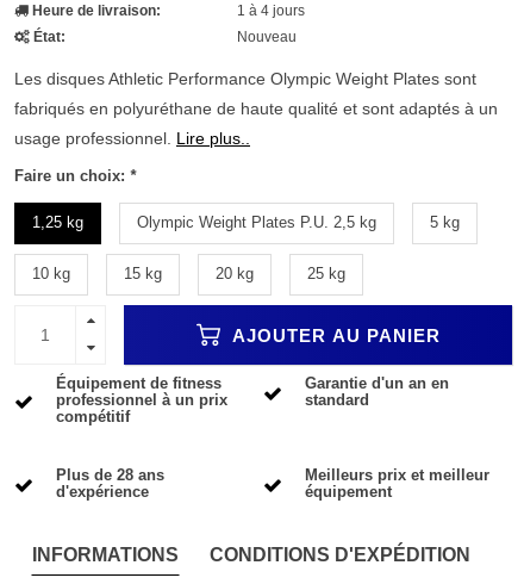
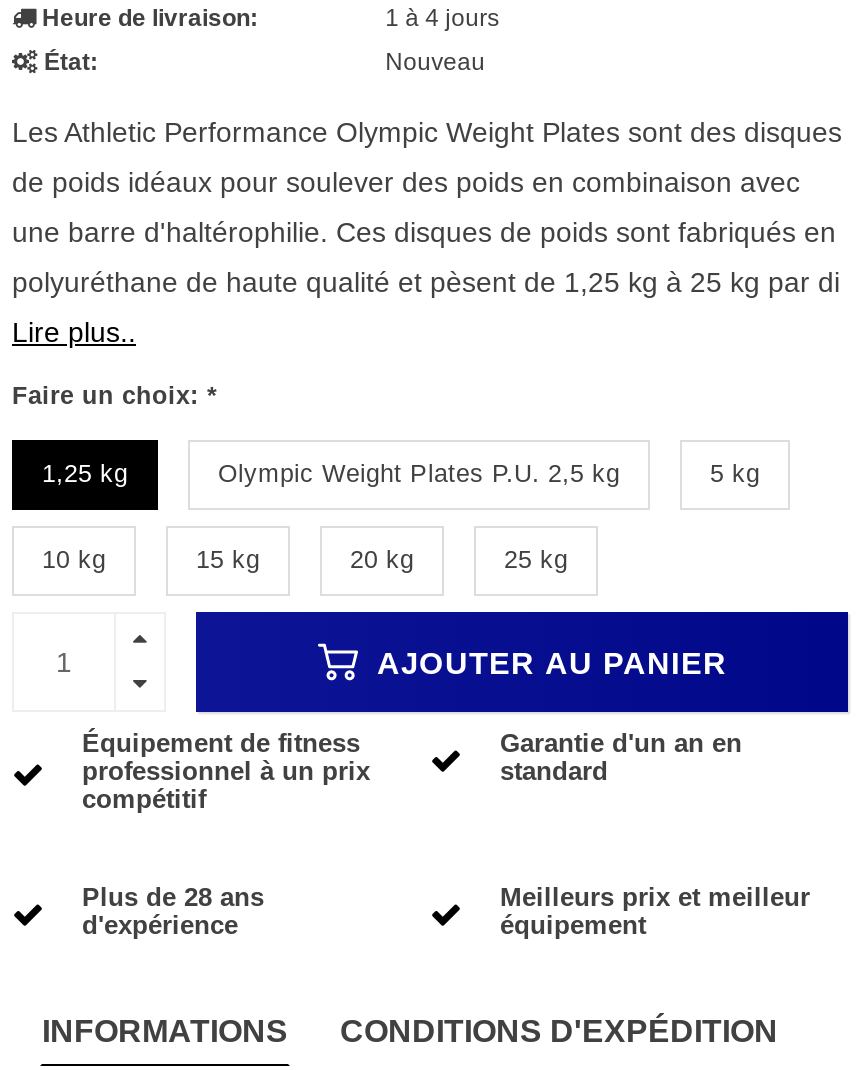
- Les disques Athletic Performance Olympic Weight Plates sont
- fabriqués en polyuréthane de haute qualité et sont adaptés à un
- usage professionnel. Lire plus..
+ Les Athletic Performance Olympic Weight Plates sont des disques
+ de poids idéaux pour soulever des poids en combinaison avec
+ une barre d'haltérophilie. Ces disques de poids sont fabriqués en
+ polyuréthane de haute qualité et pèsent de 1,25 kg à 25 kg par di
+ Lire plus..
